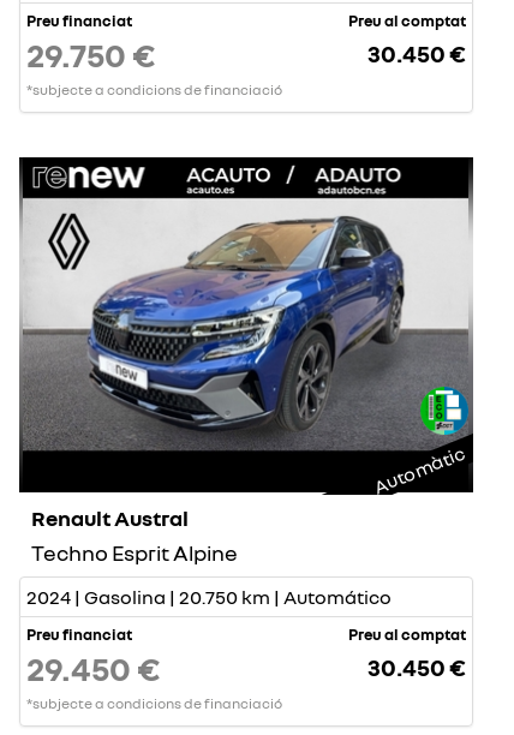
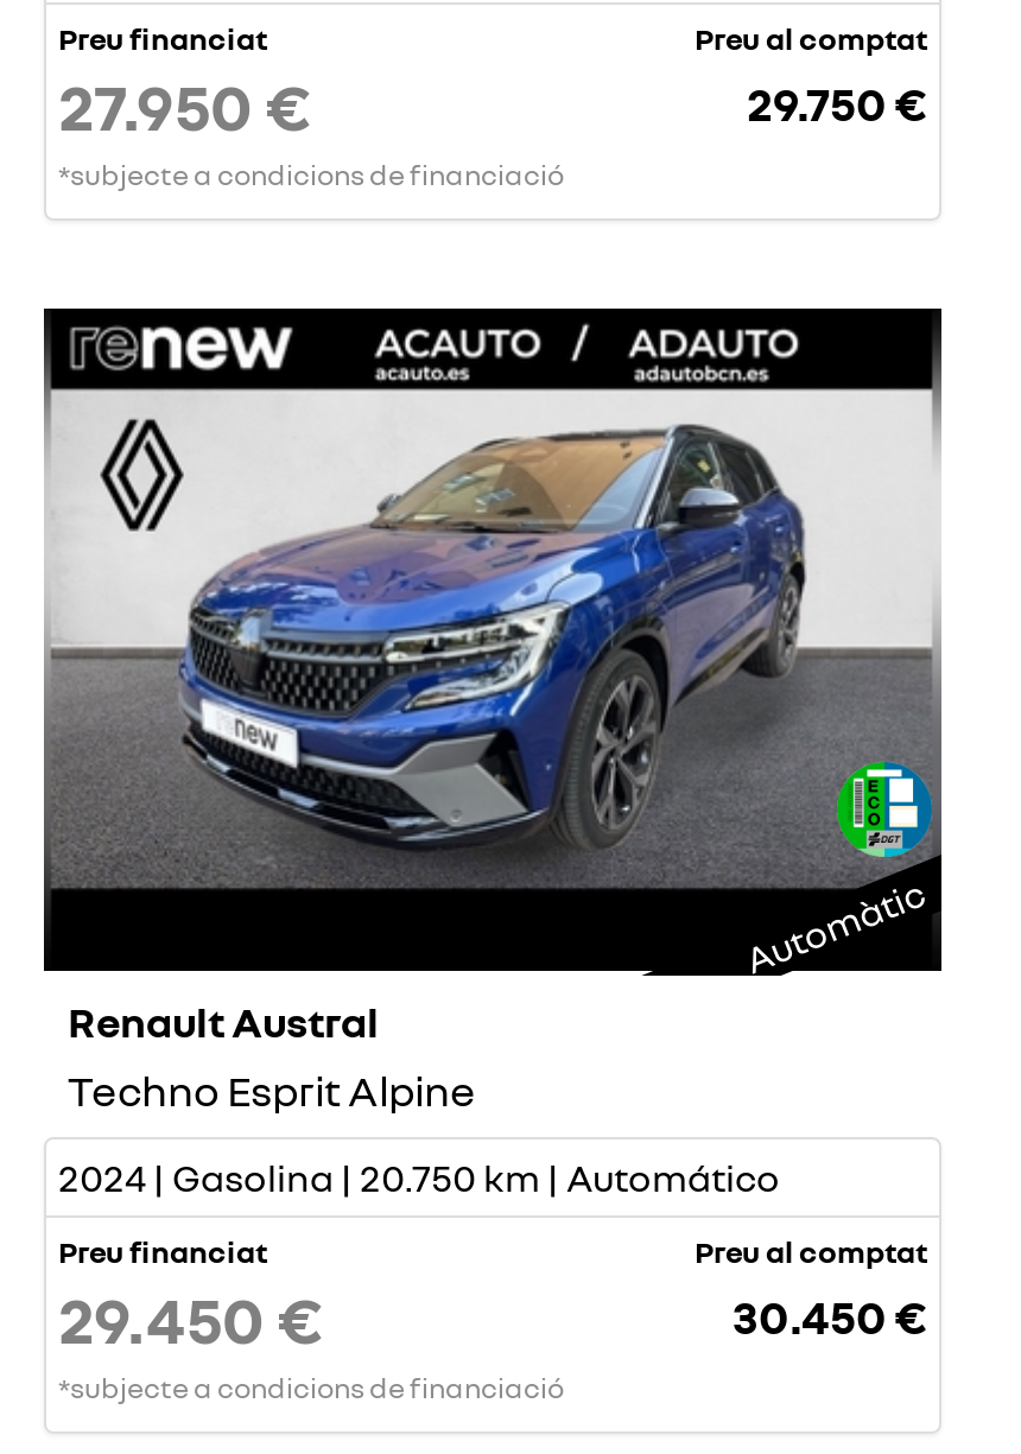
- 29.750 €
+ 27.950 €

- 30.450 €
+ 29.750 €
